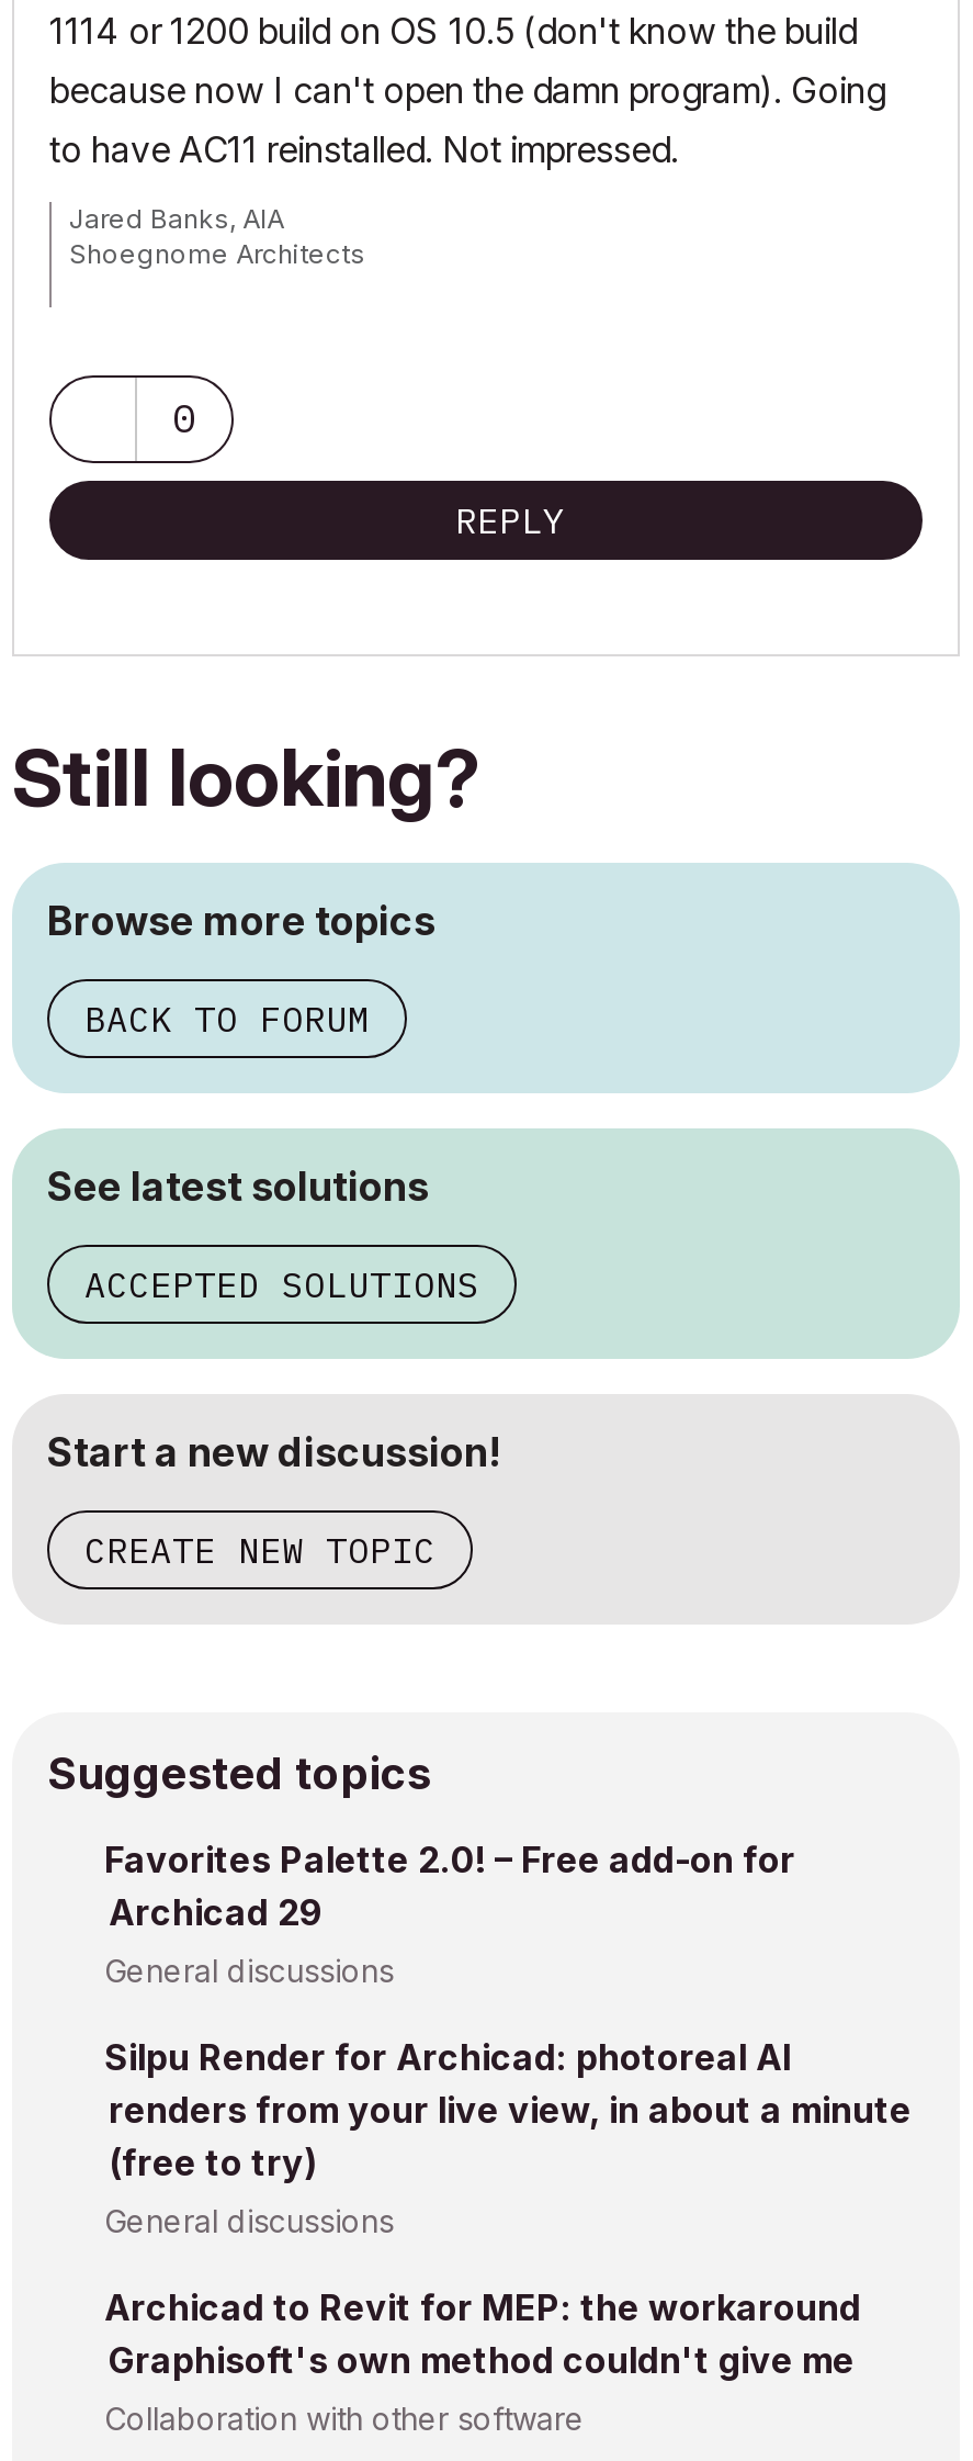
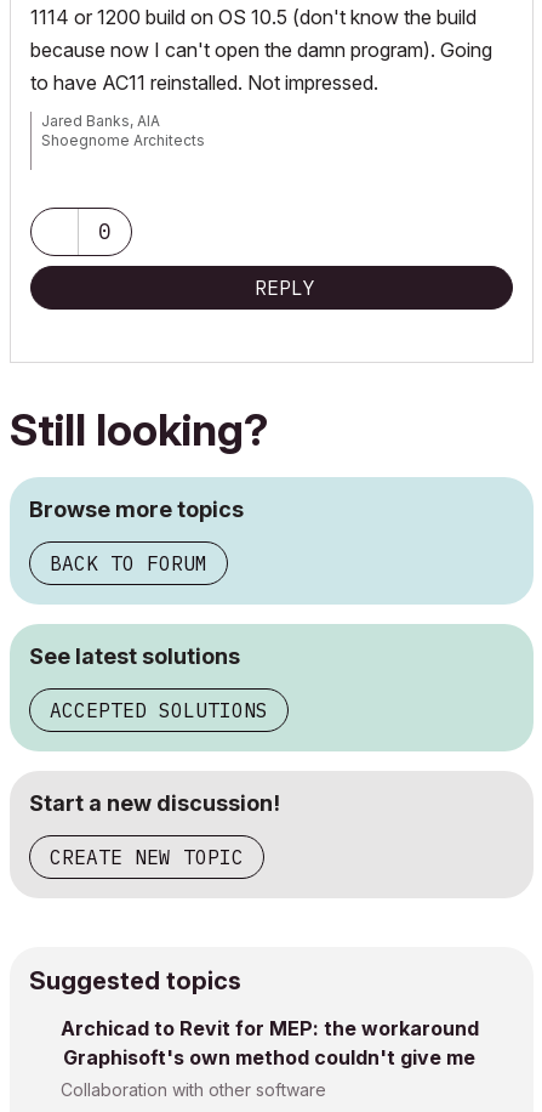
- Favorites Palette 2.0! – Free add-on for
- Archicad 29
- General discussions
- Silpu Render for Archicad: photoreal AI
- renders from your live view, in about a minute
- (free to try)
- General discussions
